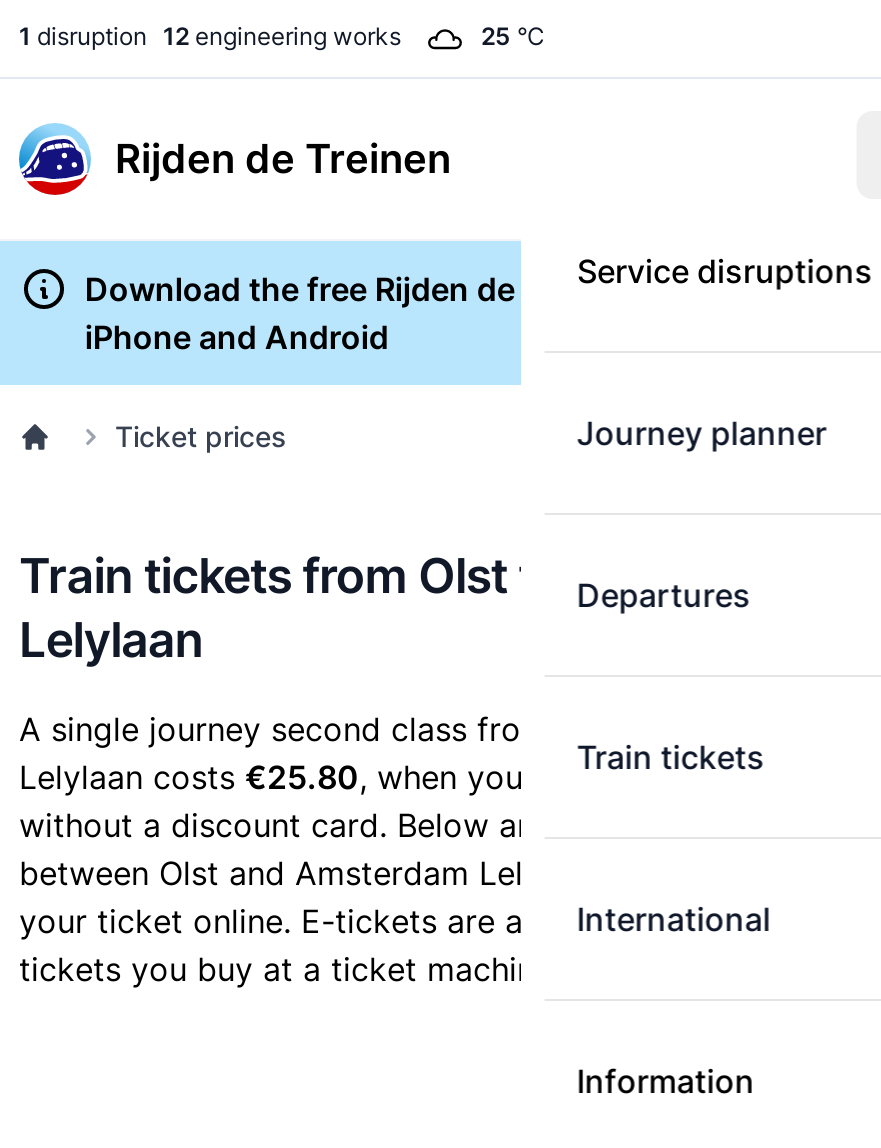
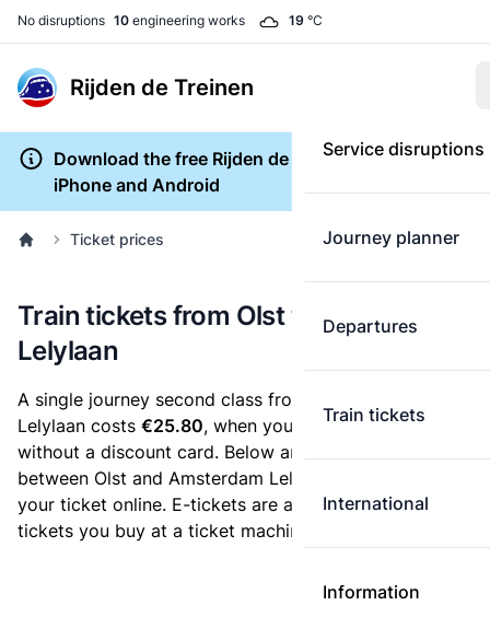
- 1 disruption 12 engineering works
+ No disruptions 10 engineering works

- 25 °C
+ 19 °C
